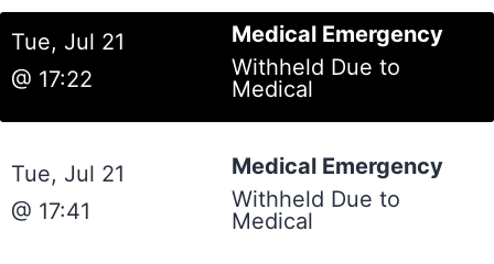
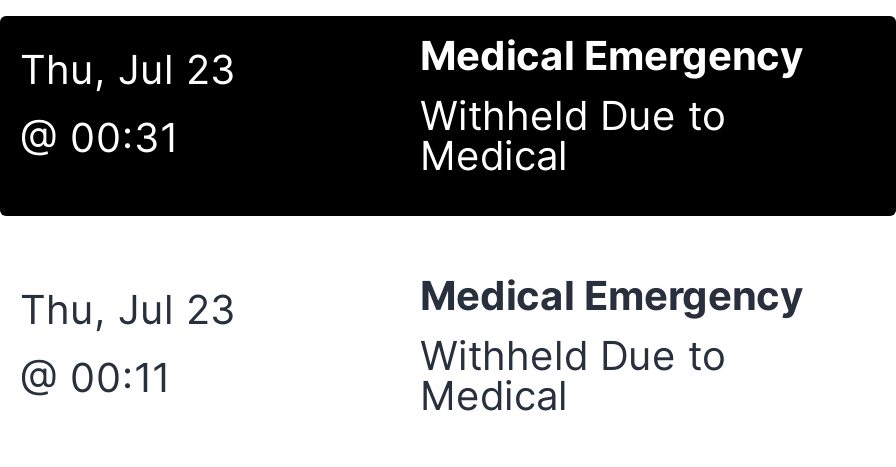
- Tue, Jul 21
+ Thu, Jul 23

- @ 17:22
+ @ 00:31

- Tue, Jul 21
+ Thu, Jul 23

- @ 17:41
+ @ 00:11
